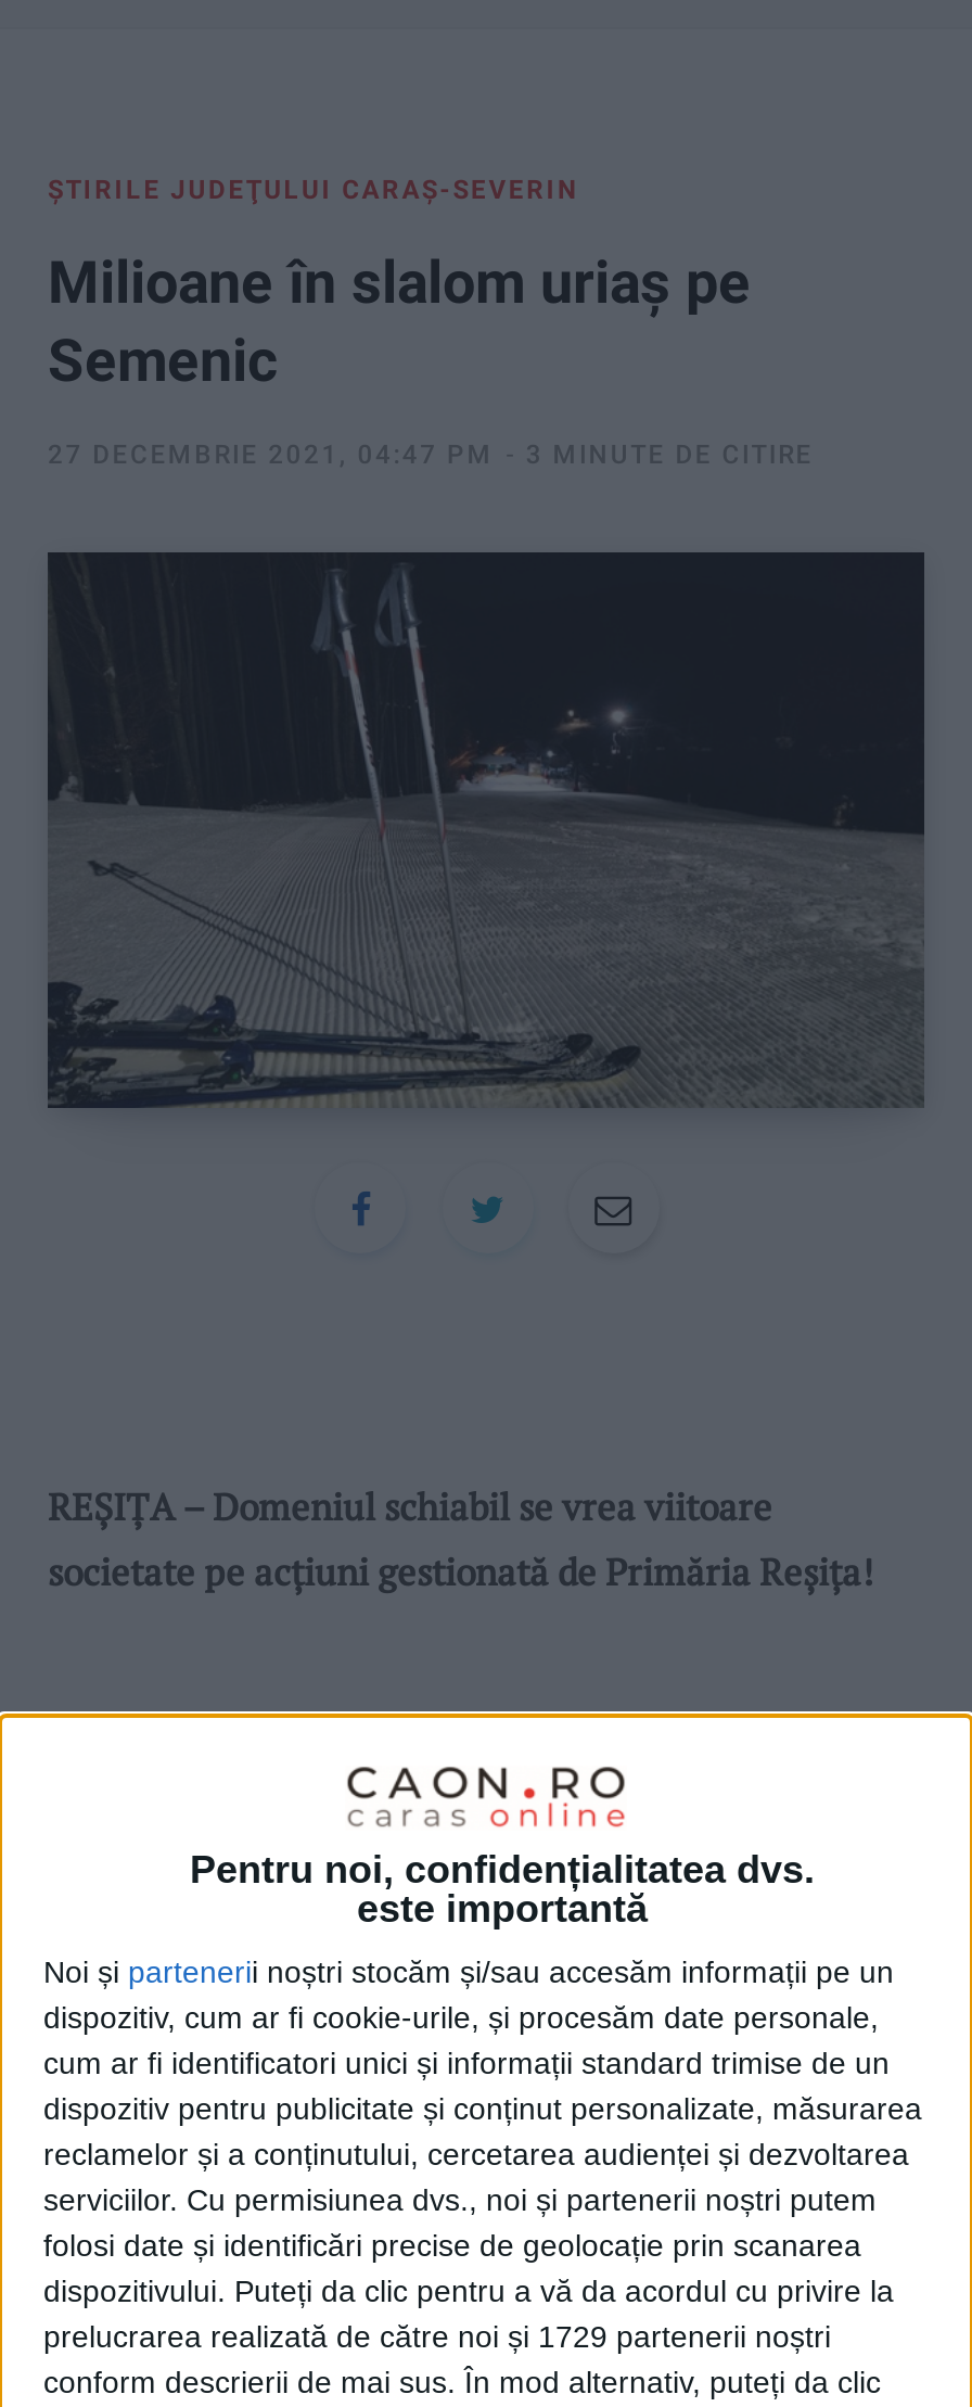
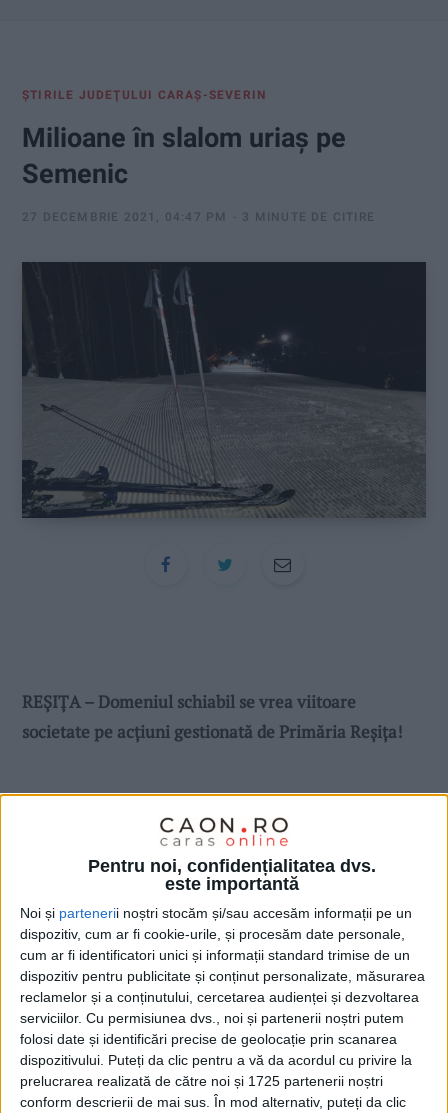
- prelucrarea realizată de către noi și 1729 partenerii noștri
+ prelucrarea realizată de către noi și 1725 partenerii noștri
